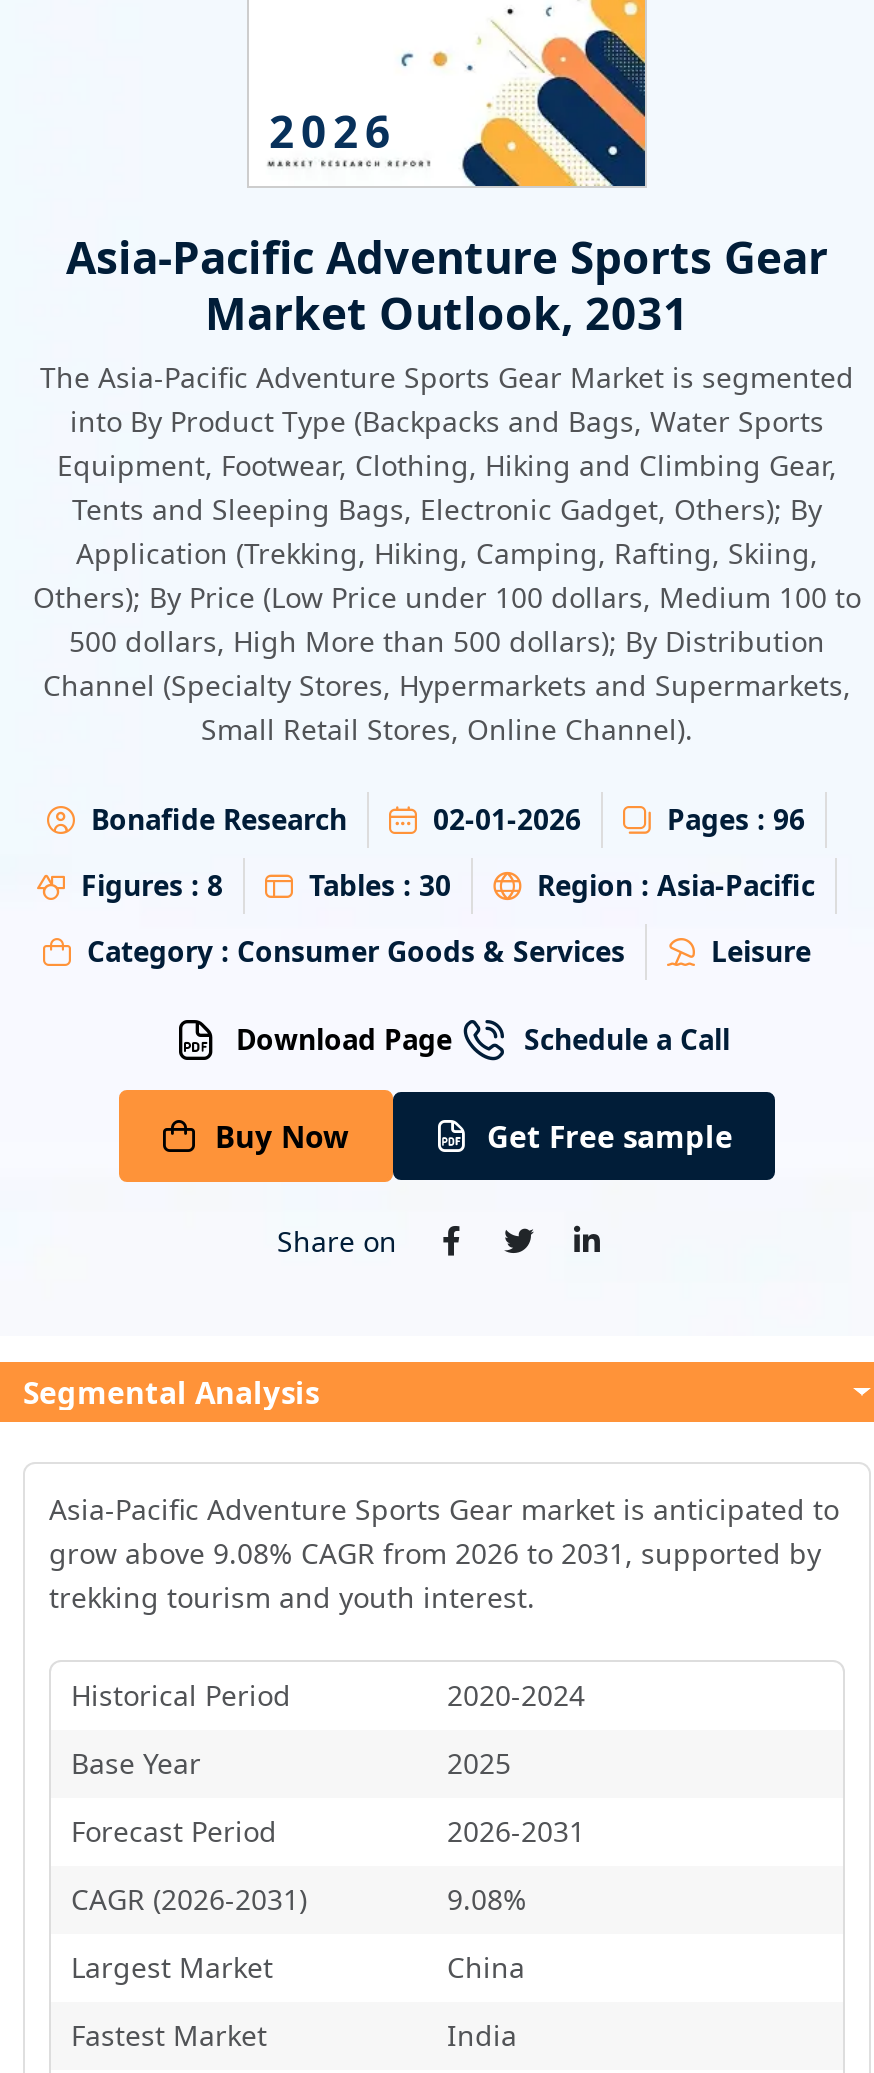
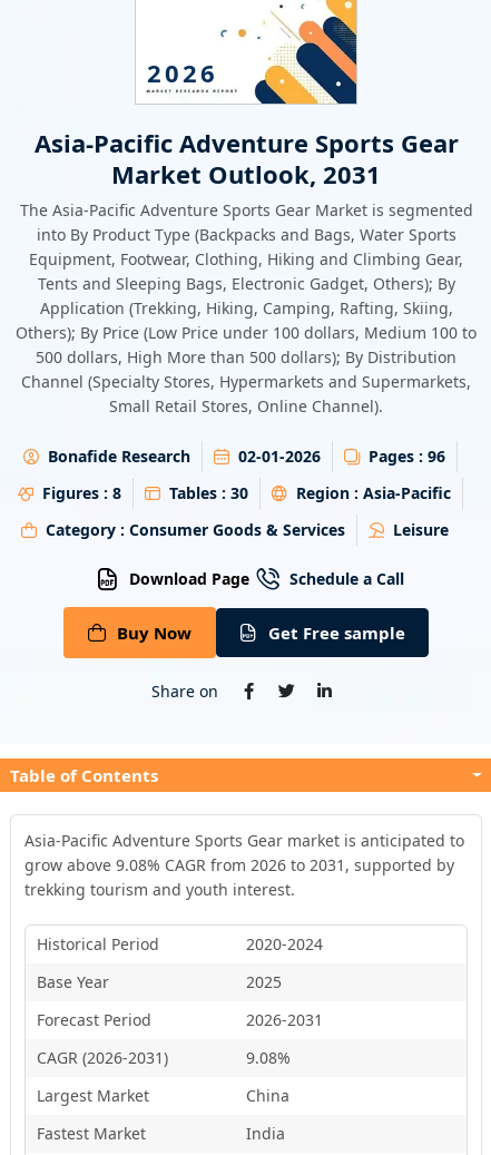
- Segmental Analysis
+ Table of Contents
